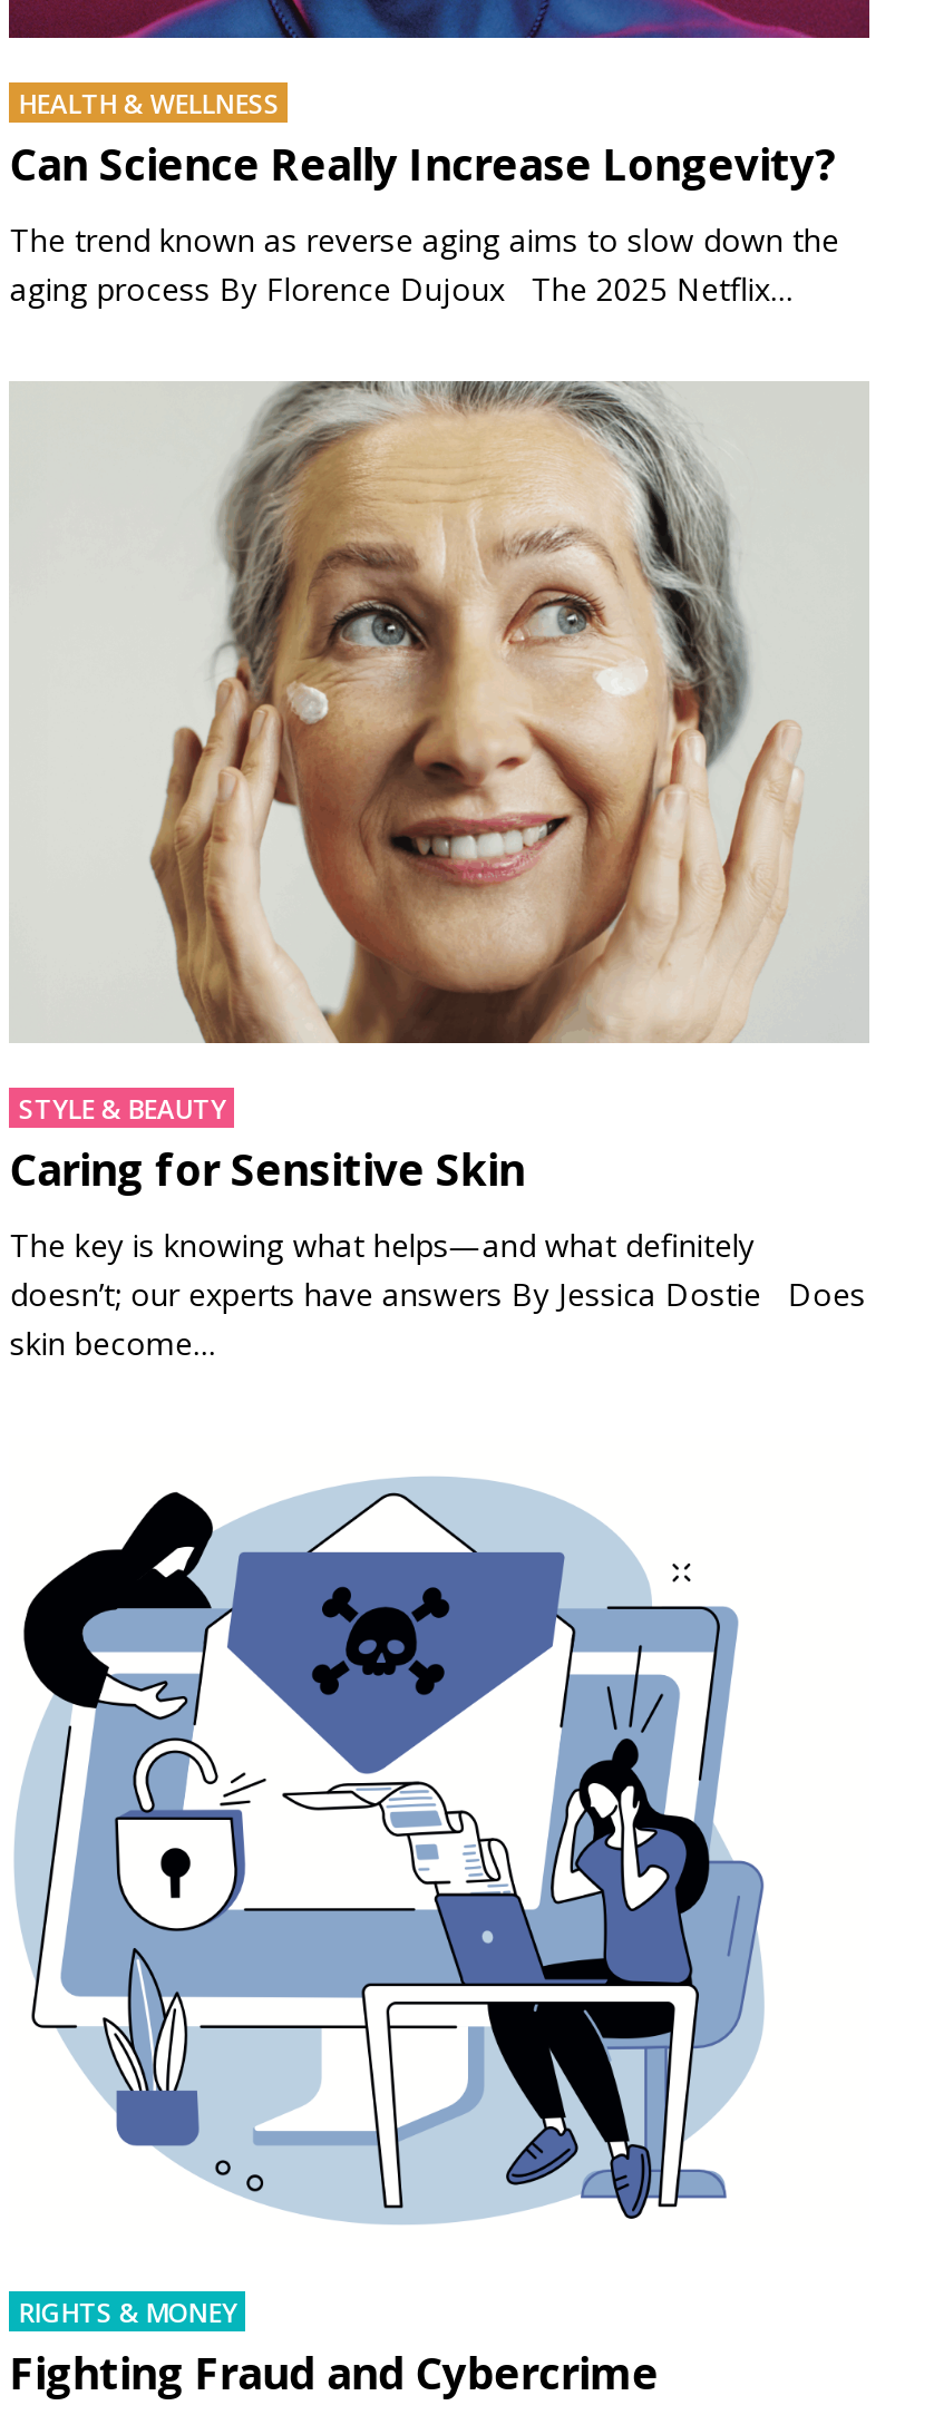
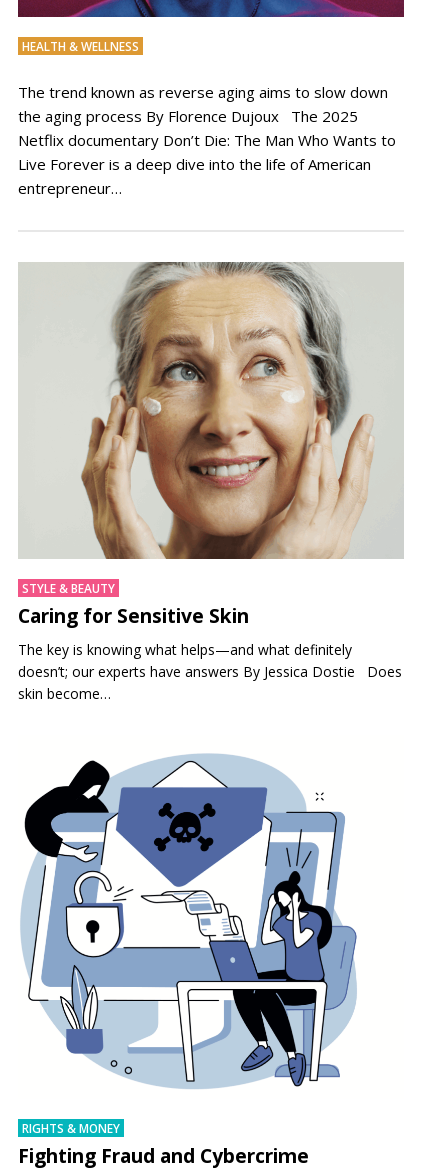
- Can Science Really Increase Longevity?
- The trend known as reverse aging aims to slow down the
- aging process By Florence Dujoux The 2025 Netflix…
+ The trend known as reverse aging aims to slow down
+ the aging process By Florence Dujoux The 2025
+ Netflix documentary Don’t Die: The Man Who Wants to
+ Live Forever is a deep dive into the life of American
+ entrepreneur…
